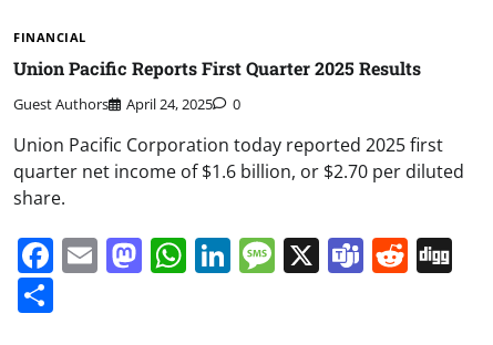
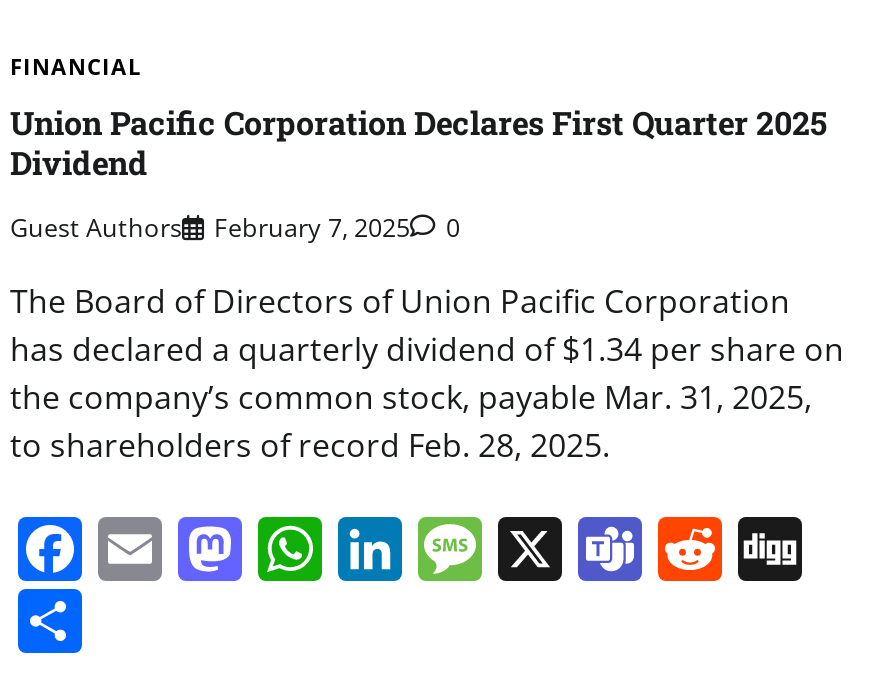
- Union Pacific Reports First Quarter 2025 Results
+ Union Pacific Corporation Declares First Quarter 2025
+ Dividend

- Guest Authors April 24, 2025 0
+ Guest Authors February 7, 2025 0

- Union Pacific Corporation today reported 2025 first
- quarter net income of $1.6 billion, or $2.70 per diluted
- share.
+ The Board of Directors of Union Pacific Corporation
+ has declared a quarterly dividend of $1.34 per share on
+ the company’s common stock, payable Mar. 31, 2025,
+ to shareholders of record Feb. 28, 2025.
